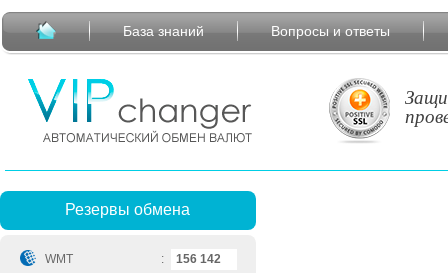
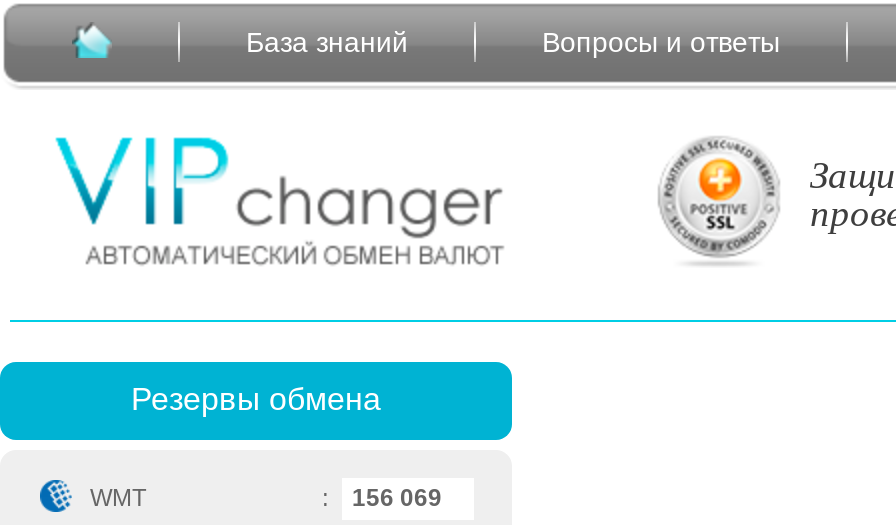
- 156 142
+ 156 069
